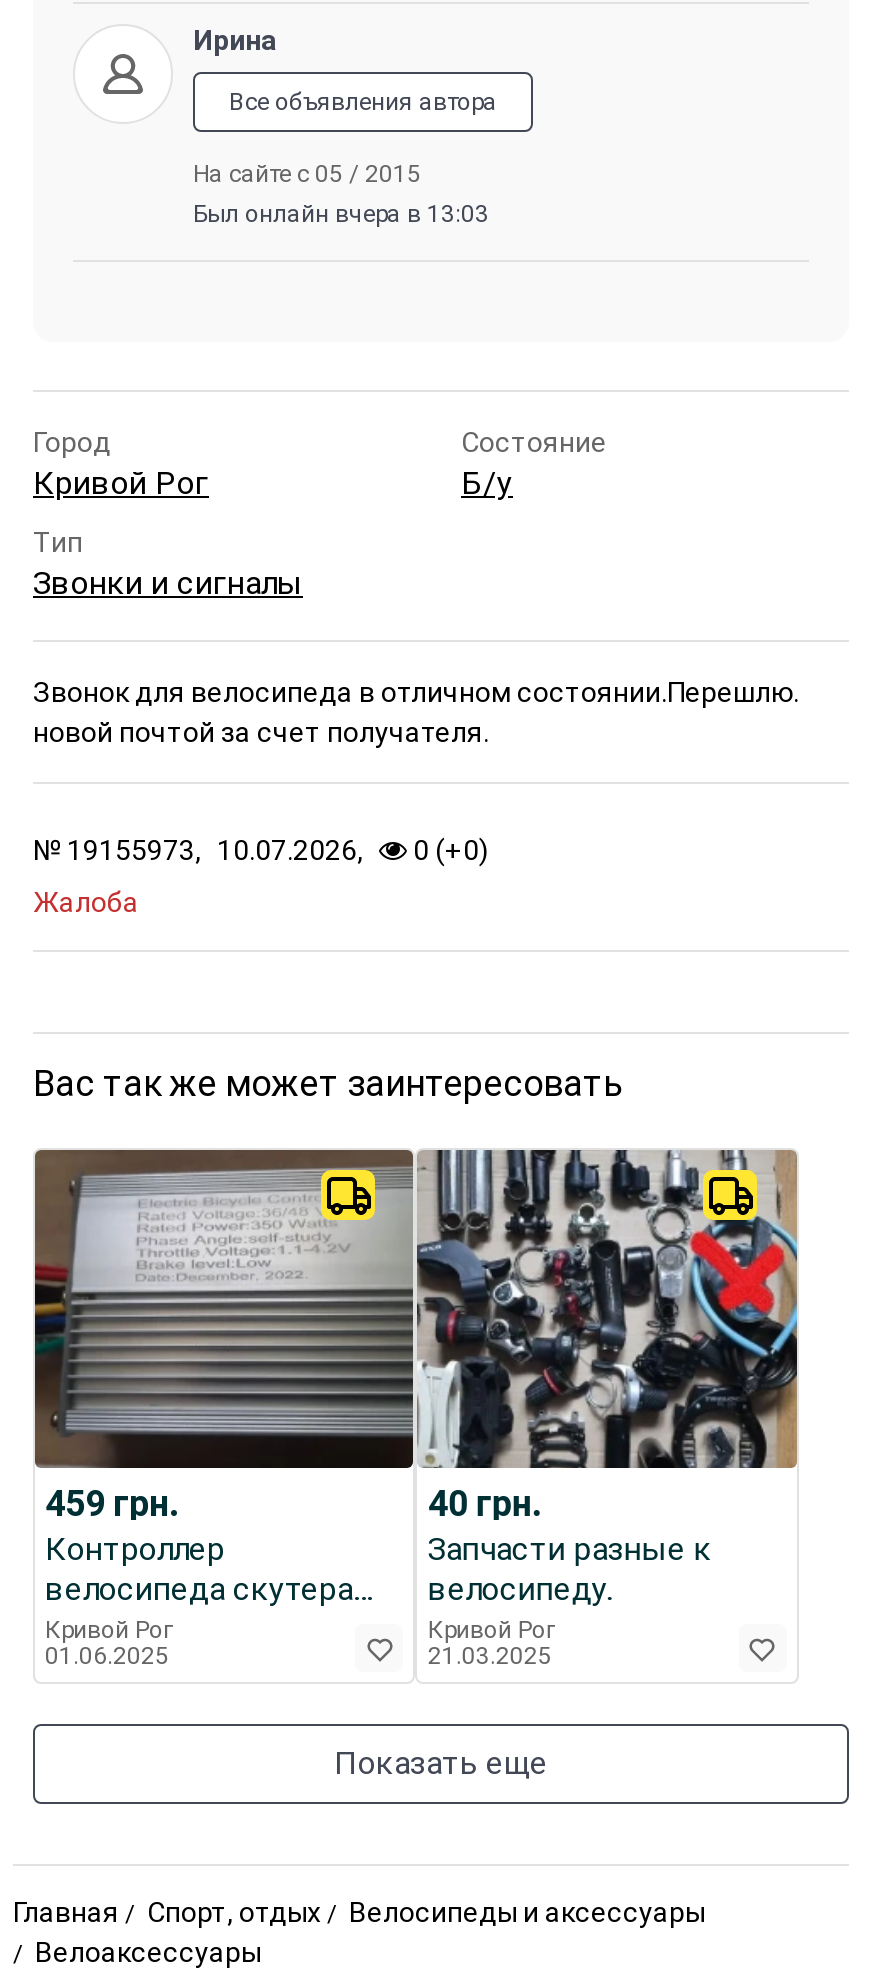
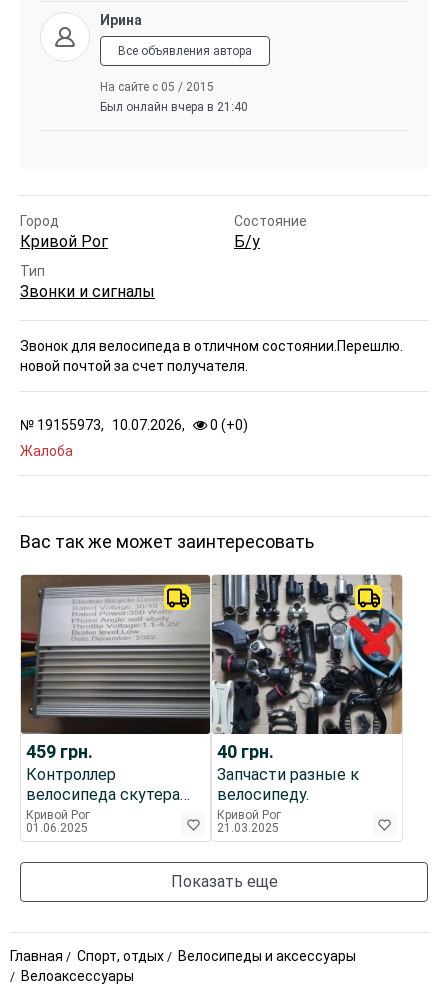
- Был онлайн вчера в 13:03
+ Был онлайн вчера в 21:40
